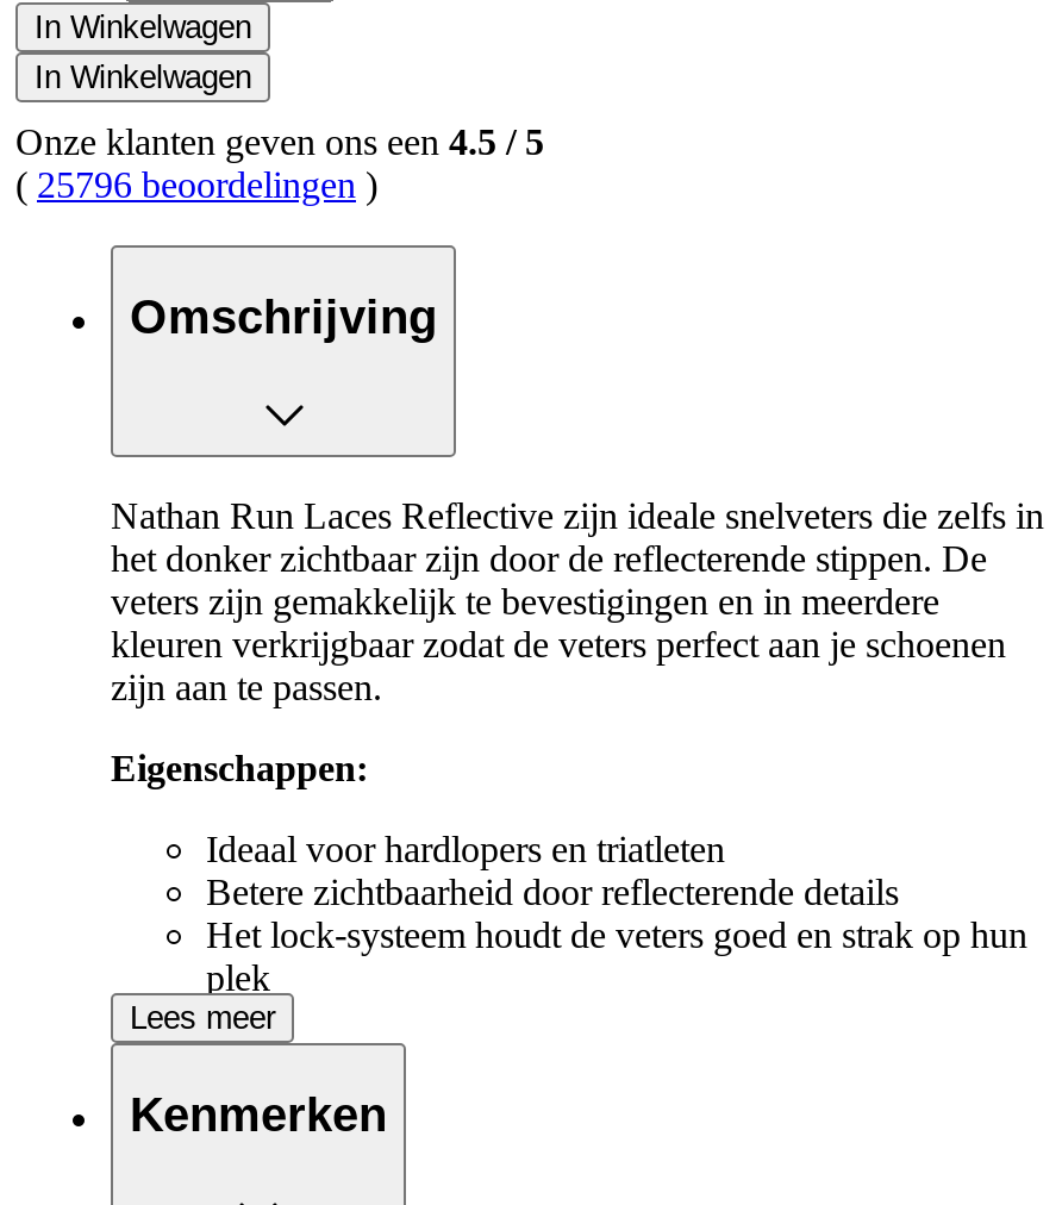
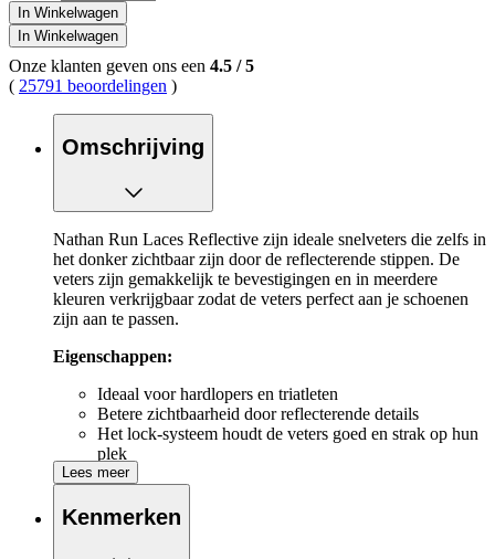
- (25796 beoordelingen)
+ (25791 beoordelingen)
